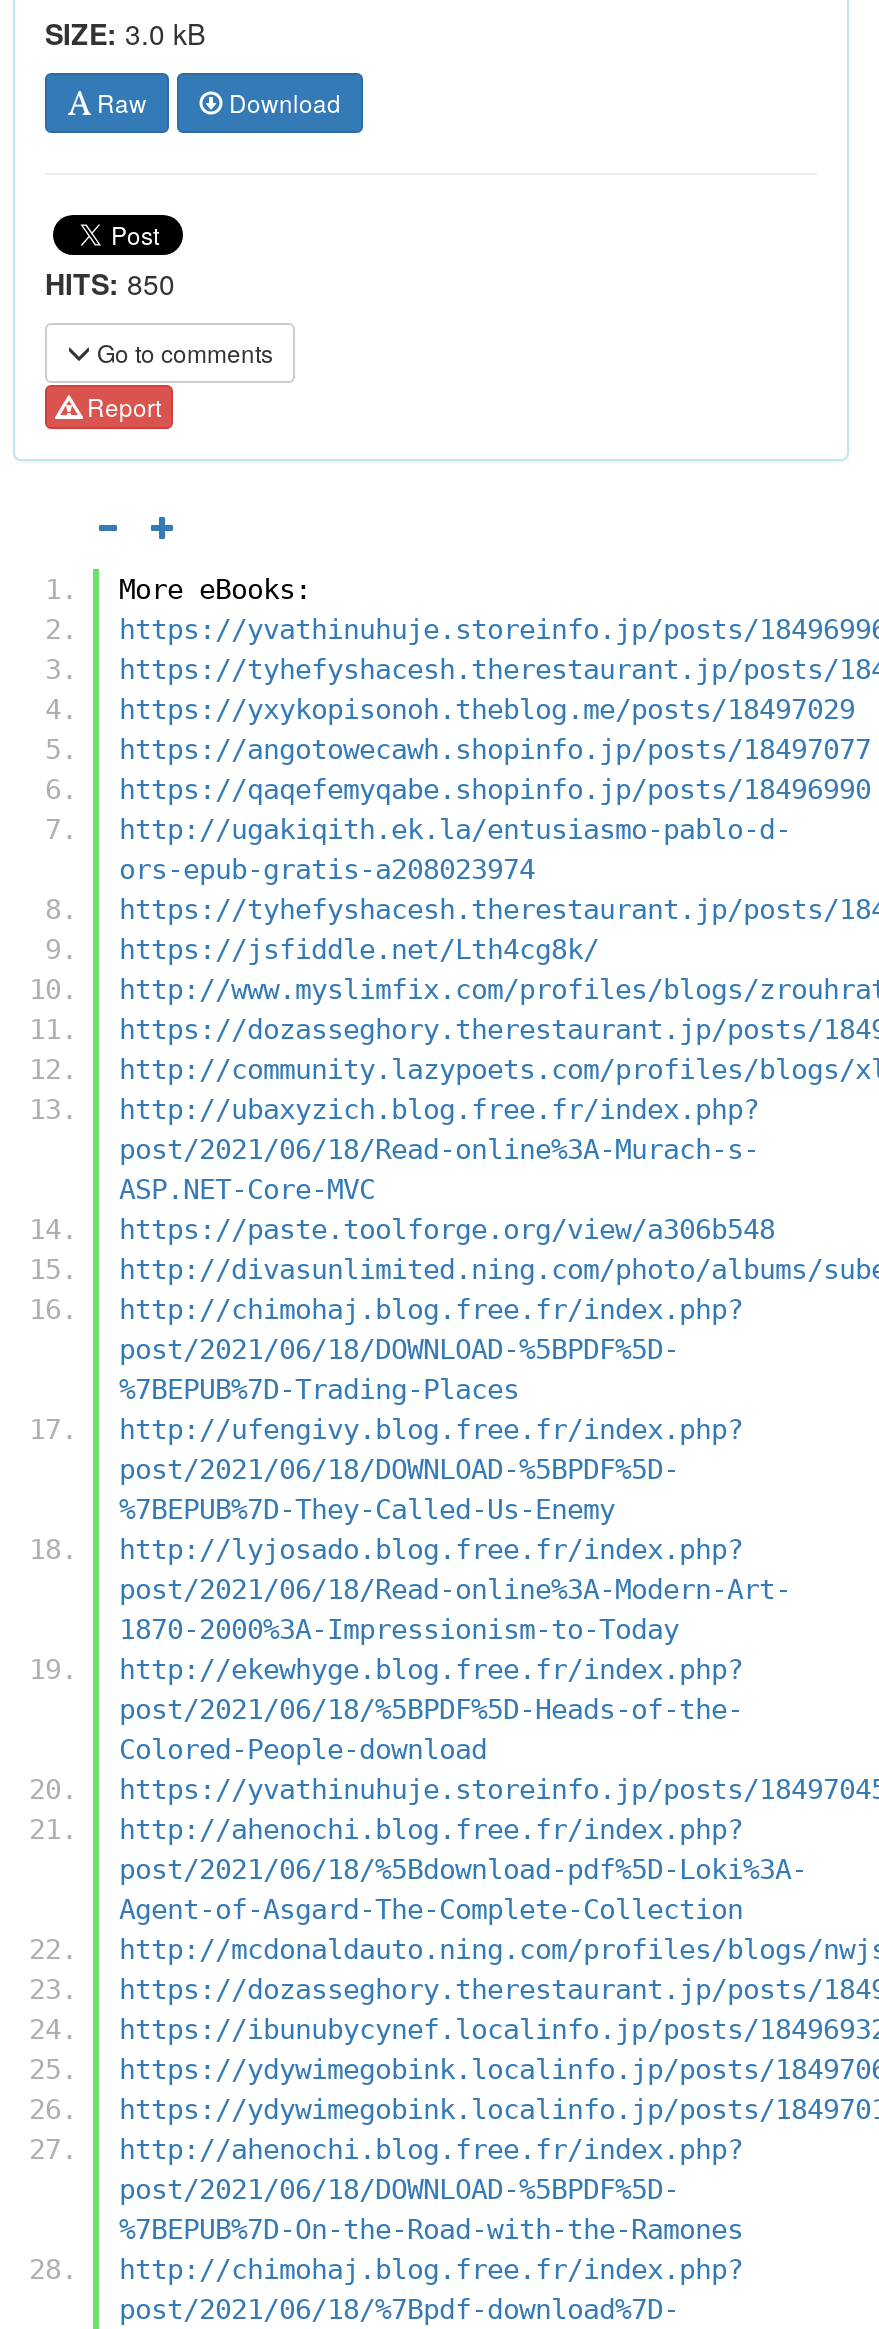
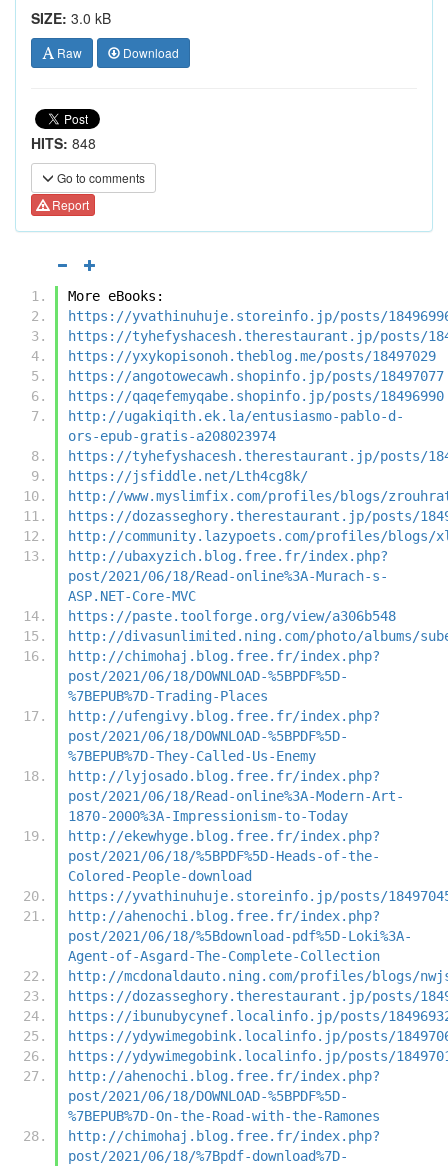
- HITS: 850
+ HITS: 848
